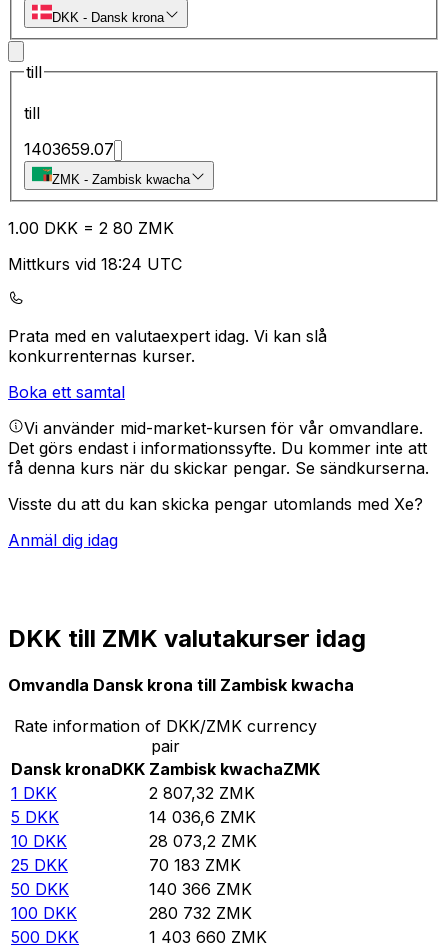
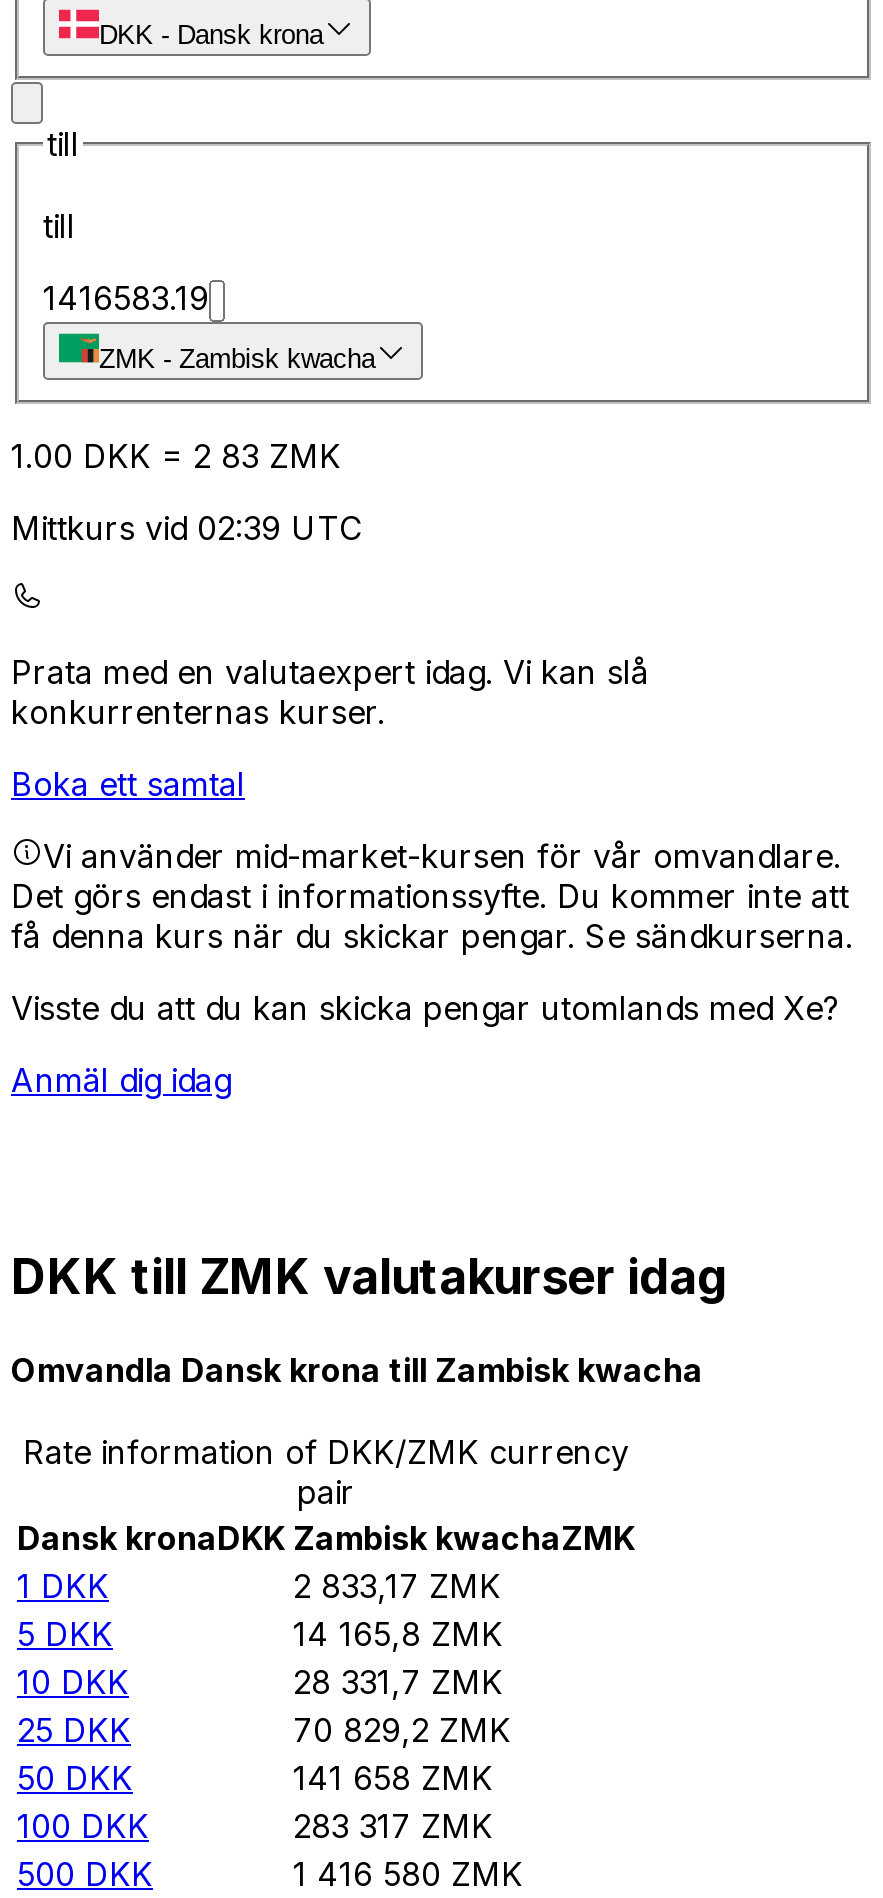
- 1403659.07
+ 1416583.19

- 1.00 DKK = 2 80 ZMK
+ 1.00 DKK = 2 83 ZMK

- Mittkurs vid 18:24 UTC
+ Mittkurs vid 02:39 UTC

- 2 807,32 ZMK
+ 2 833,17 ZMK

- 14 036,6 ZMK
+ 14 165,8 ZMK

- 28 073,2 ZMK
+ 28 331,7 ZMK

- 70 183 ZMK
+ 70 829,2 ZMK

- 140 366 ZMK
+ 141 658 ZMK

- 280 732 ZMK
+ 283 317 ZMK

- 1 403 660 ZMK
+ 1 416 580 ZMK
